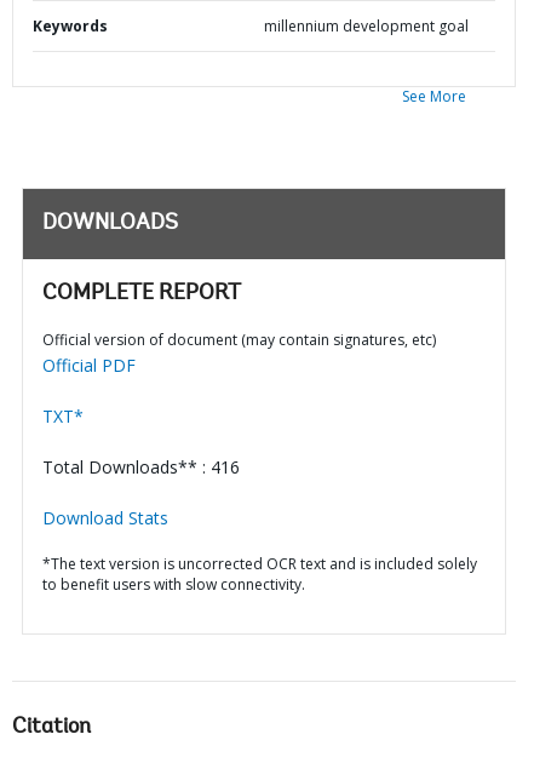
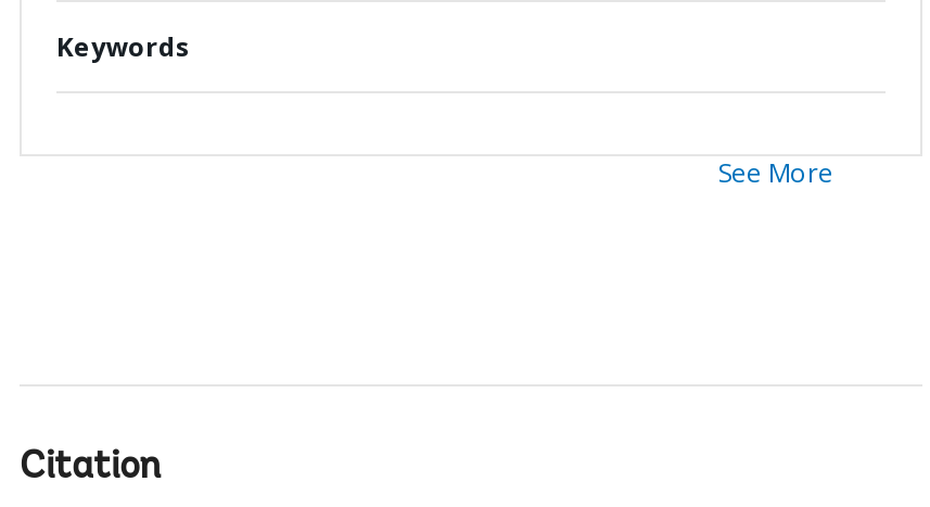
- millennium development goal

- DOWNLOADS
- COMPLETE REPORT
- Official version of document (may contain signatures, etc)
- Official PDF
- TXT*
- Total Downloads** : 416
- Download Stats
- *The text version is uncorrected OCR text and is included solely
- to benefit users with slow connectivity.
